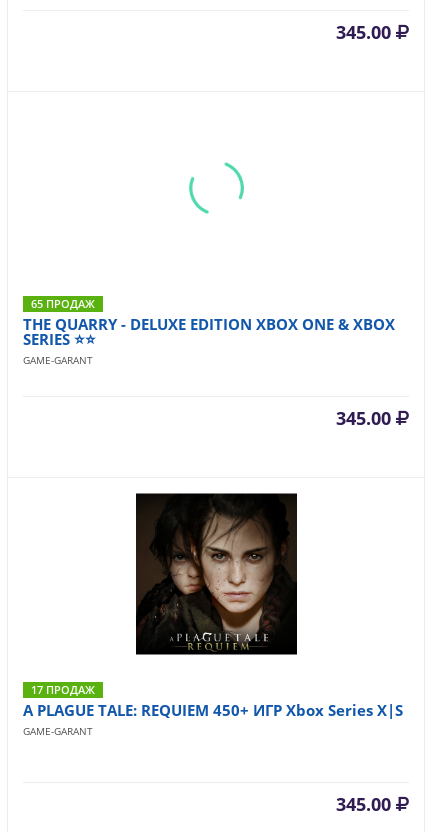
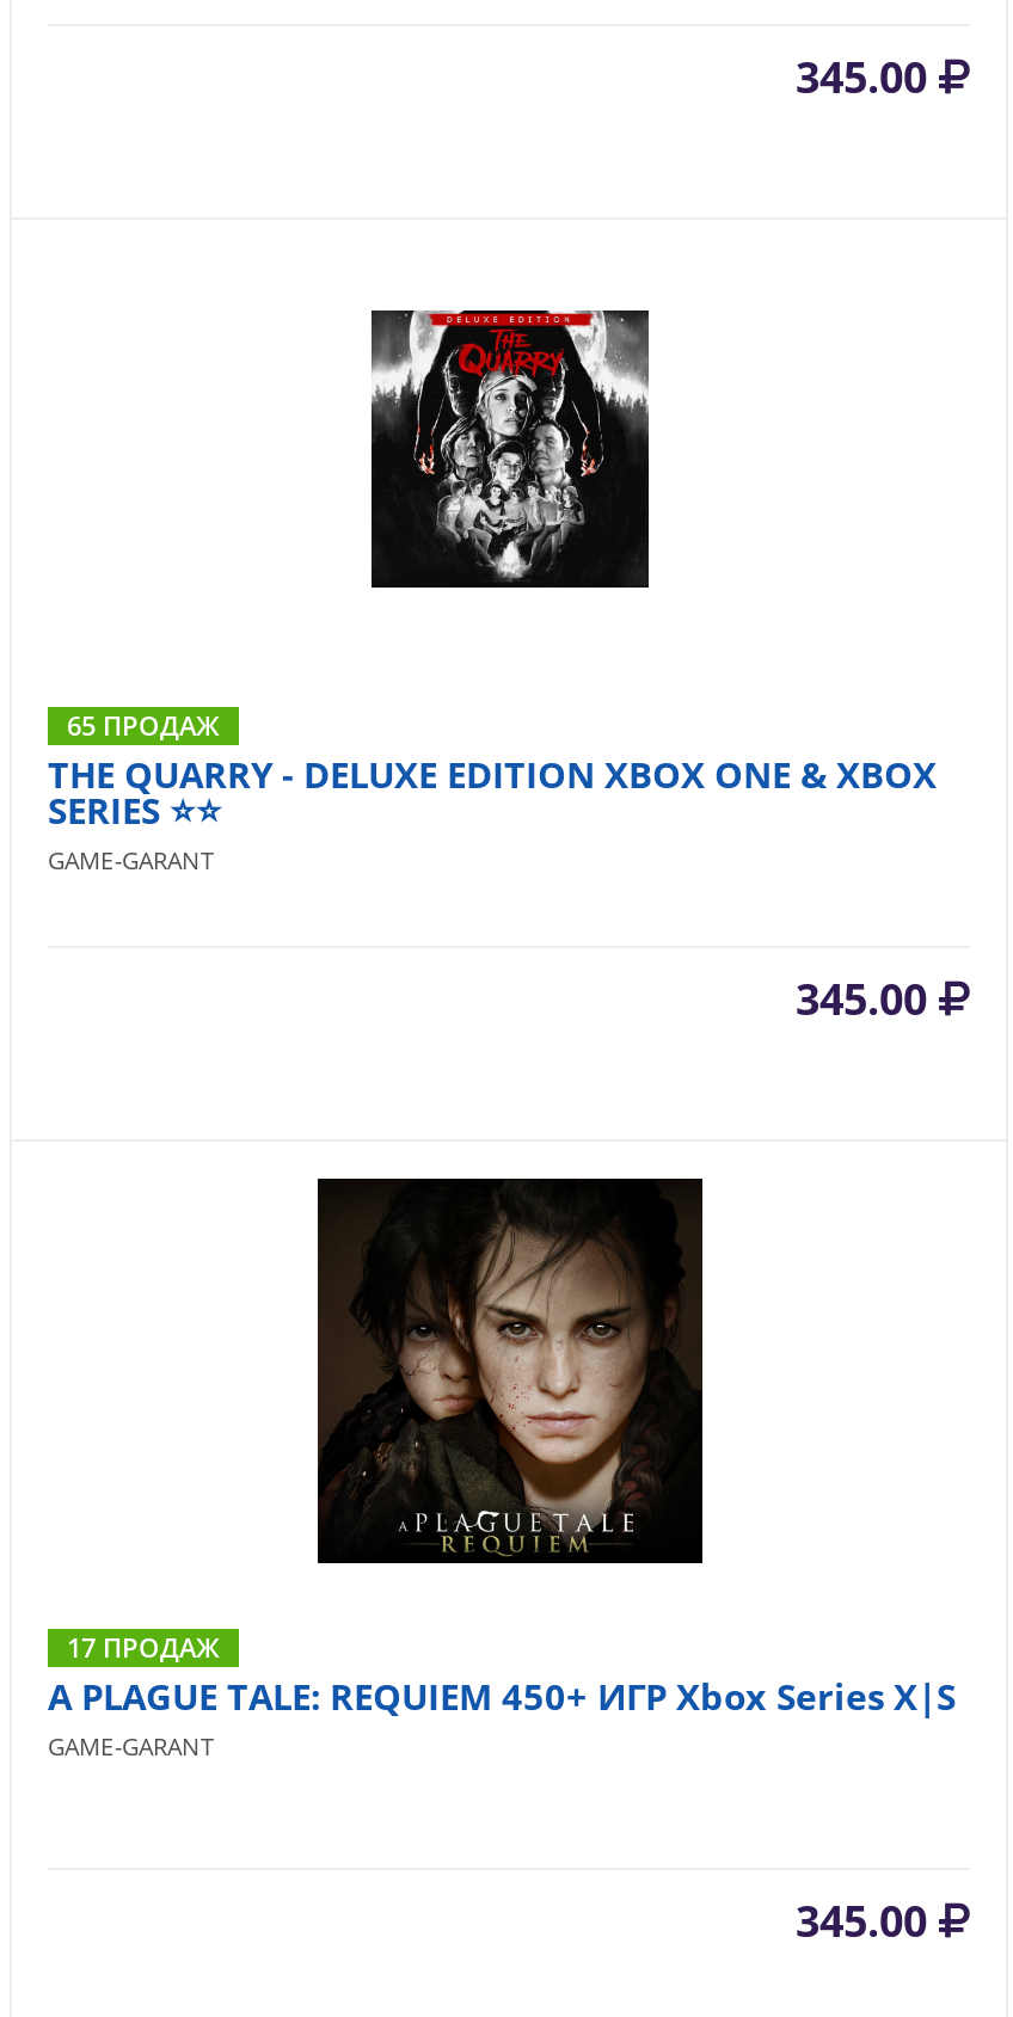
+ [image]
